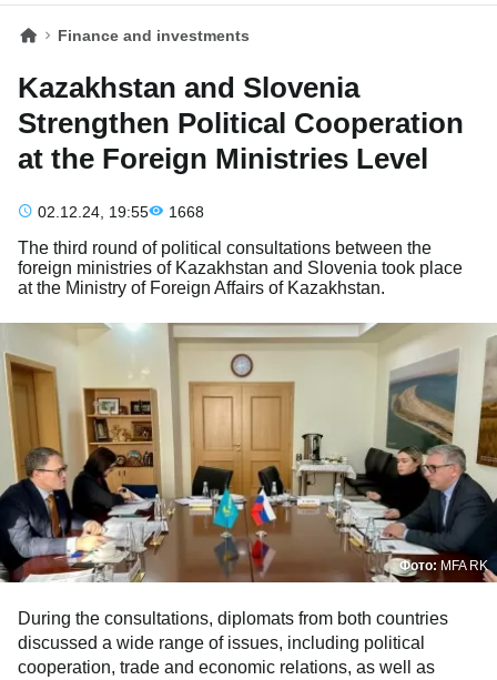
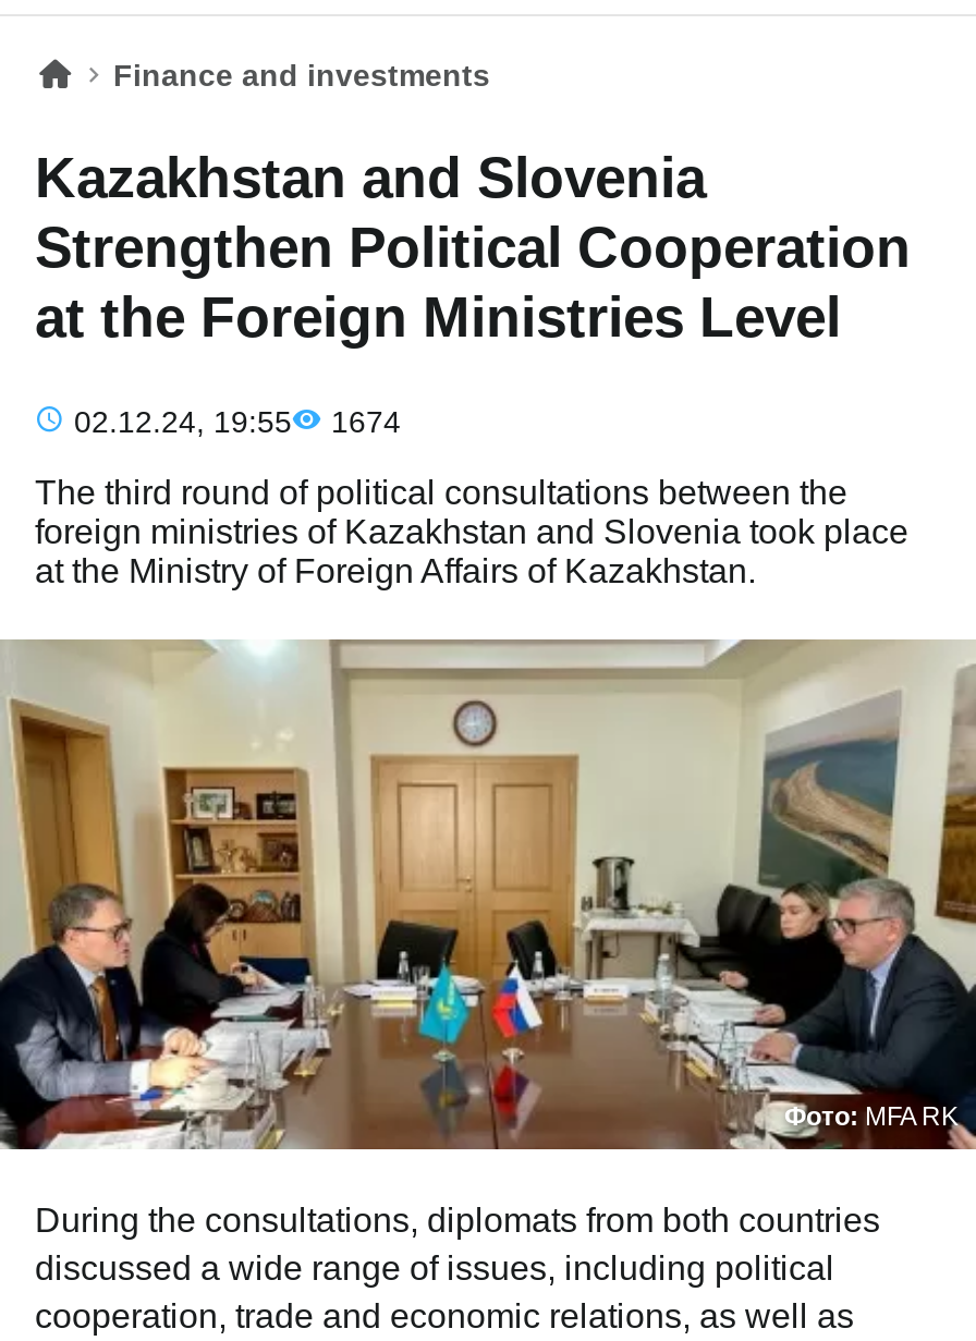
- 02.12.24, 19:55 1668
+ 02.12.24, 19:55 1674
